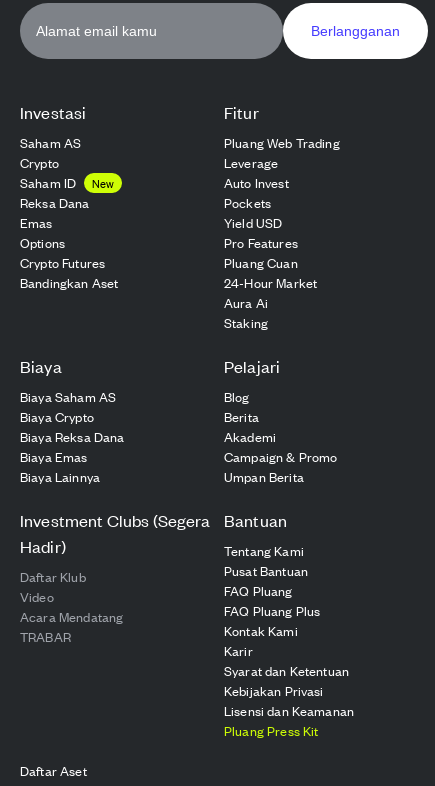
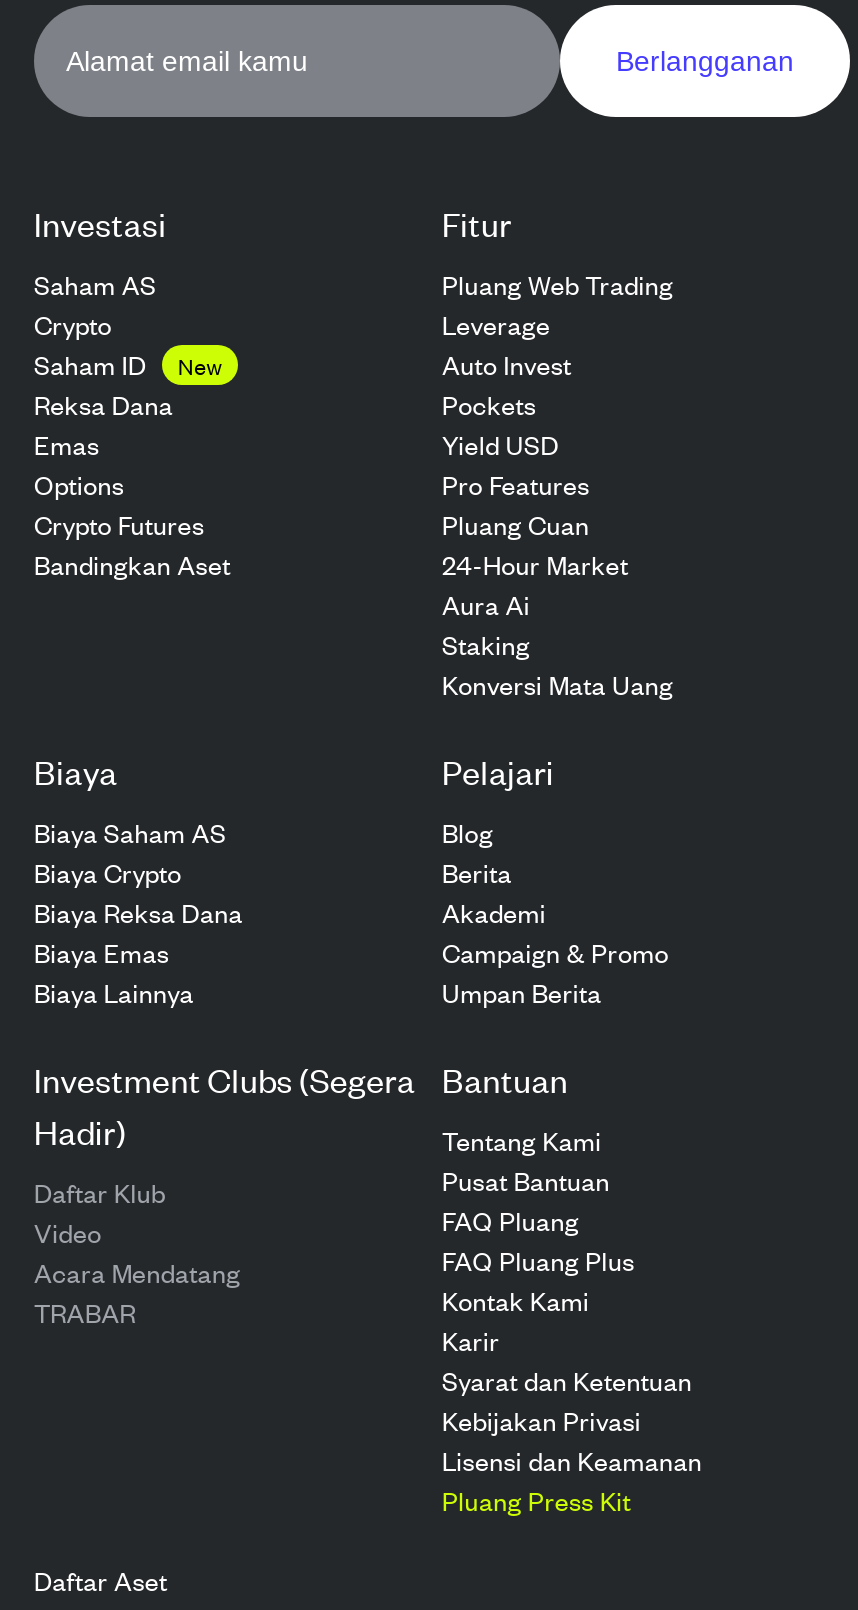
+ Konversi Mata Uang
